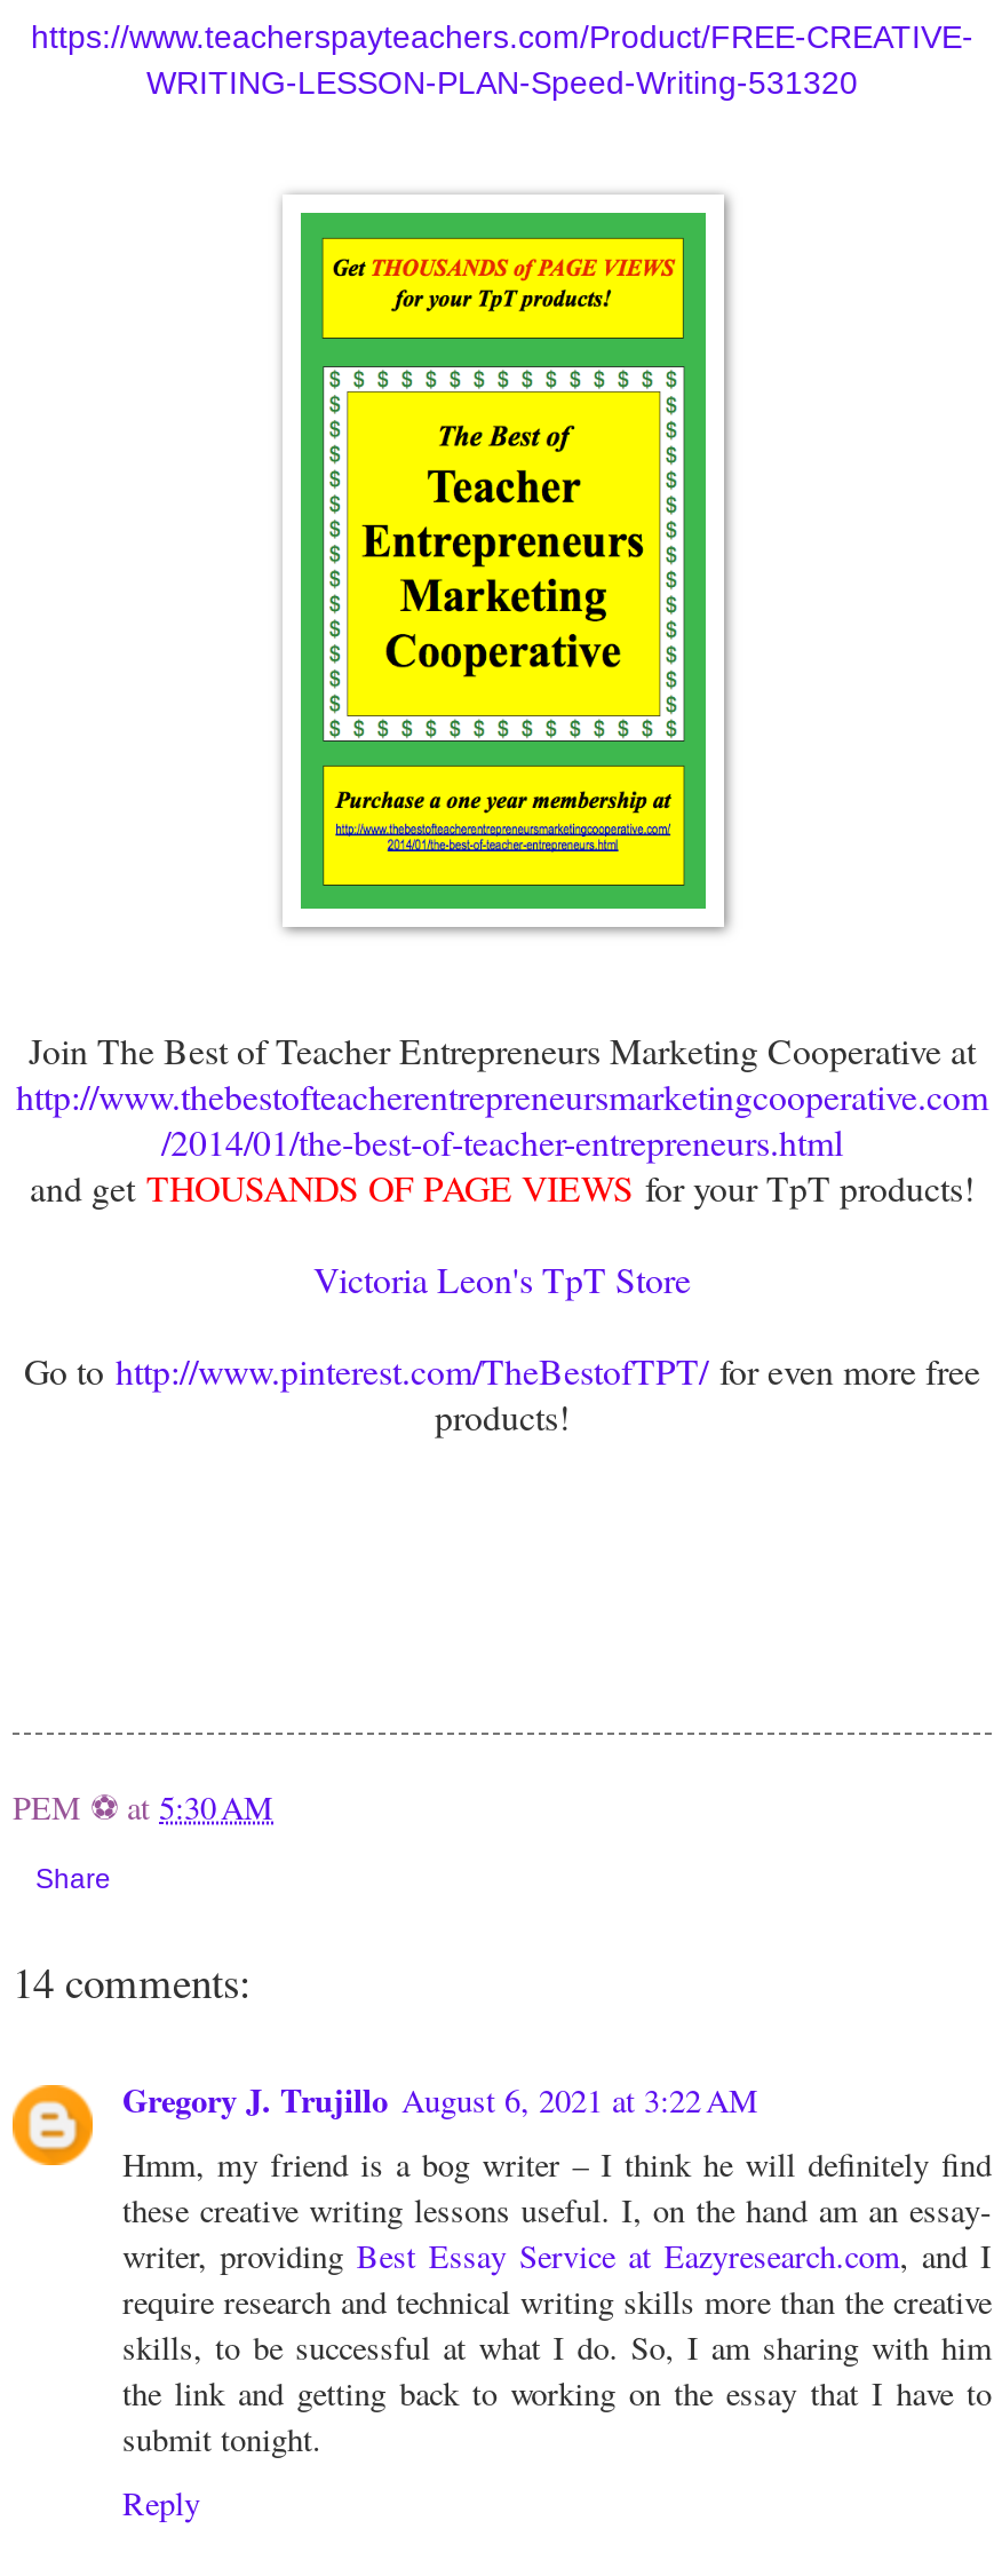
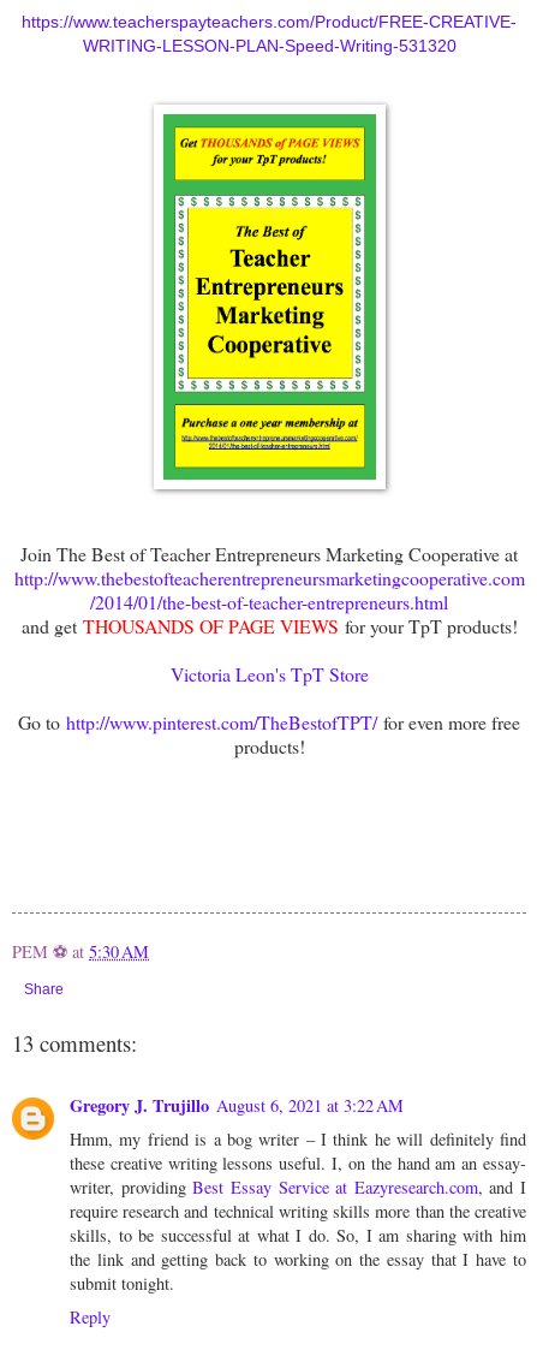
- 14 comments:
+ 13 comments:
